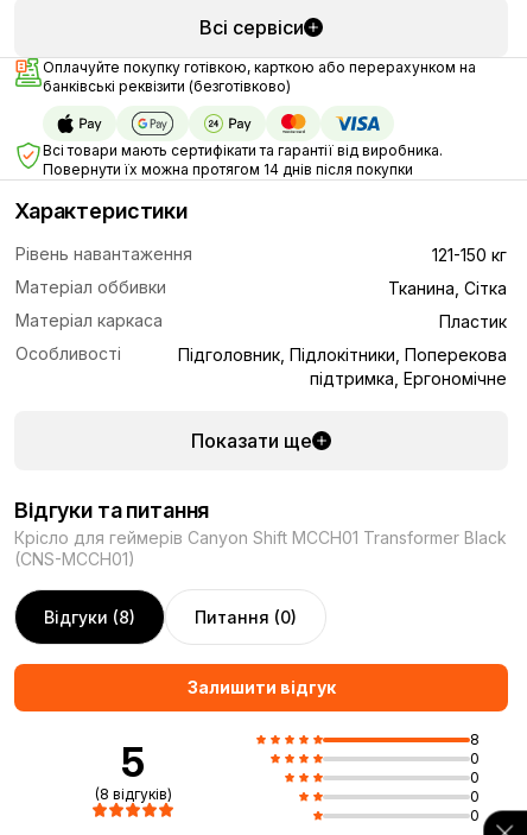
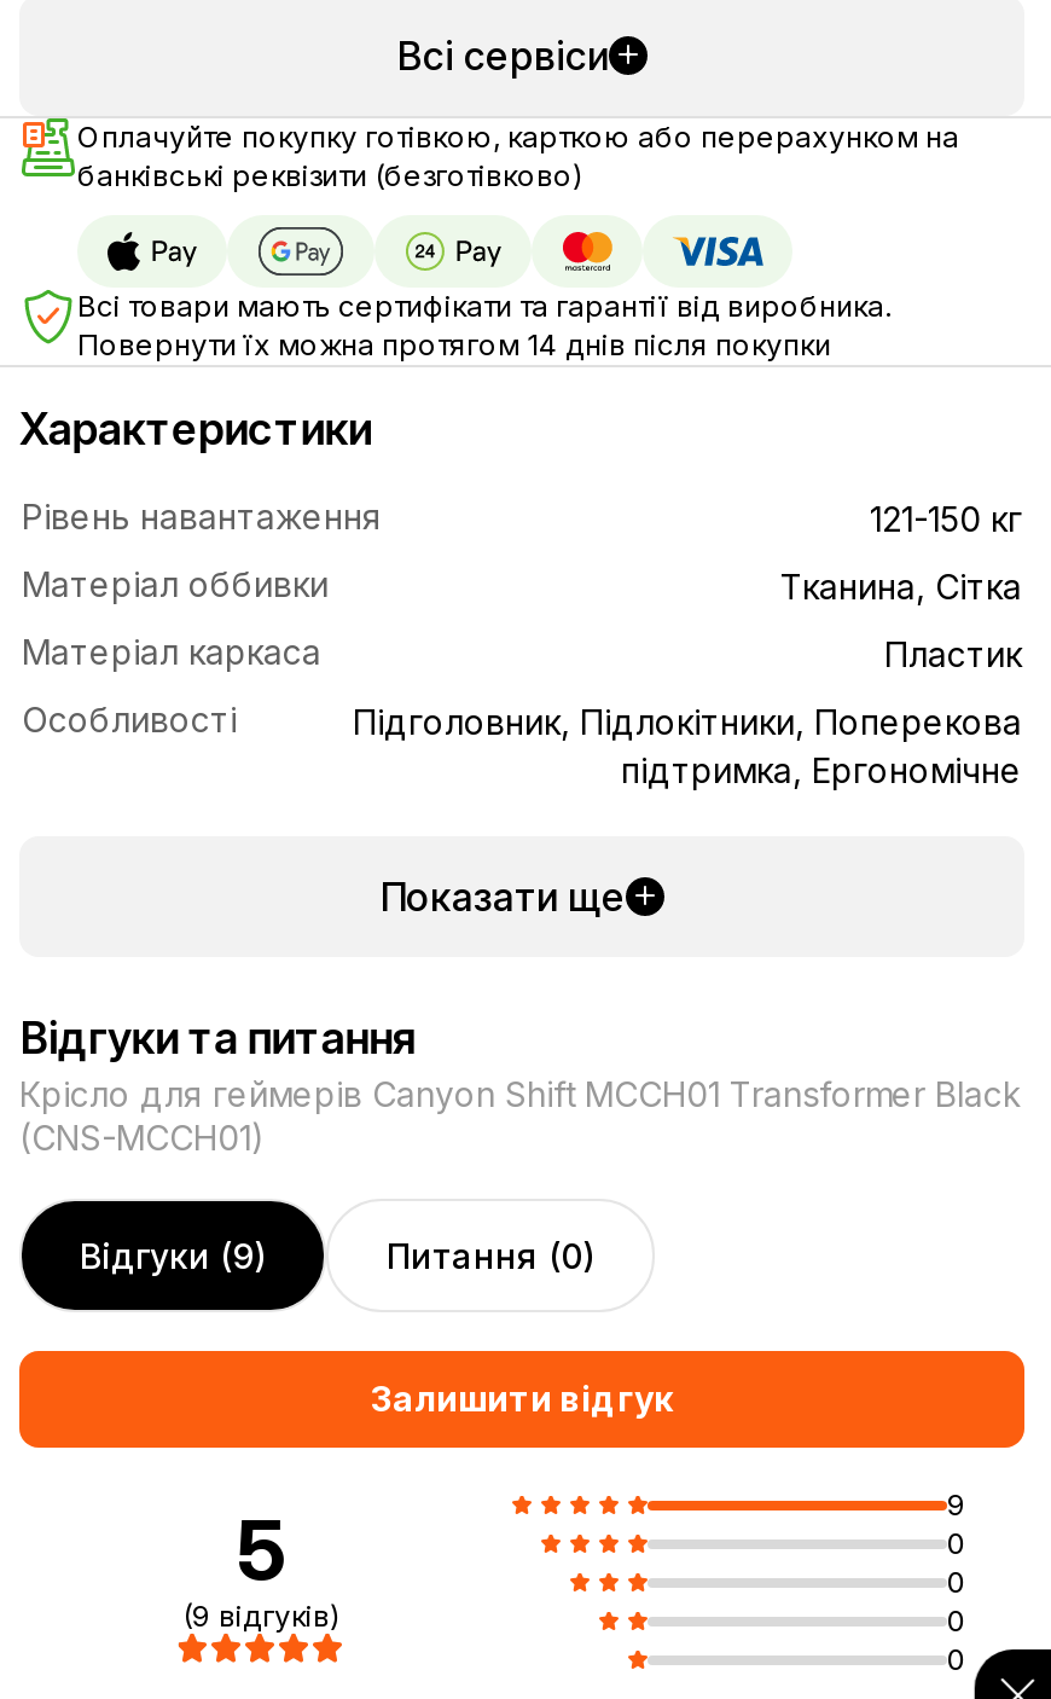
- Відгуки (8)
+ Відгуки (9)

- 8
+ 9

- (8 відгуків)
+ (9 відгуків)
